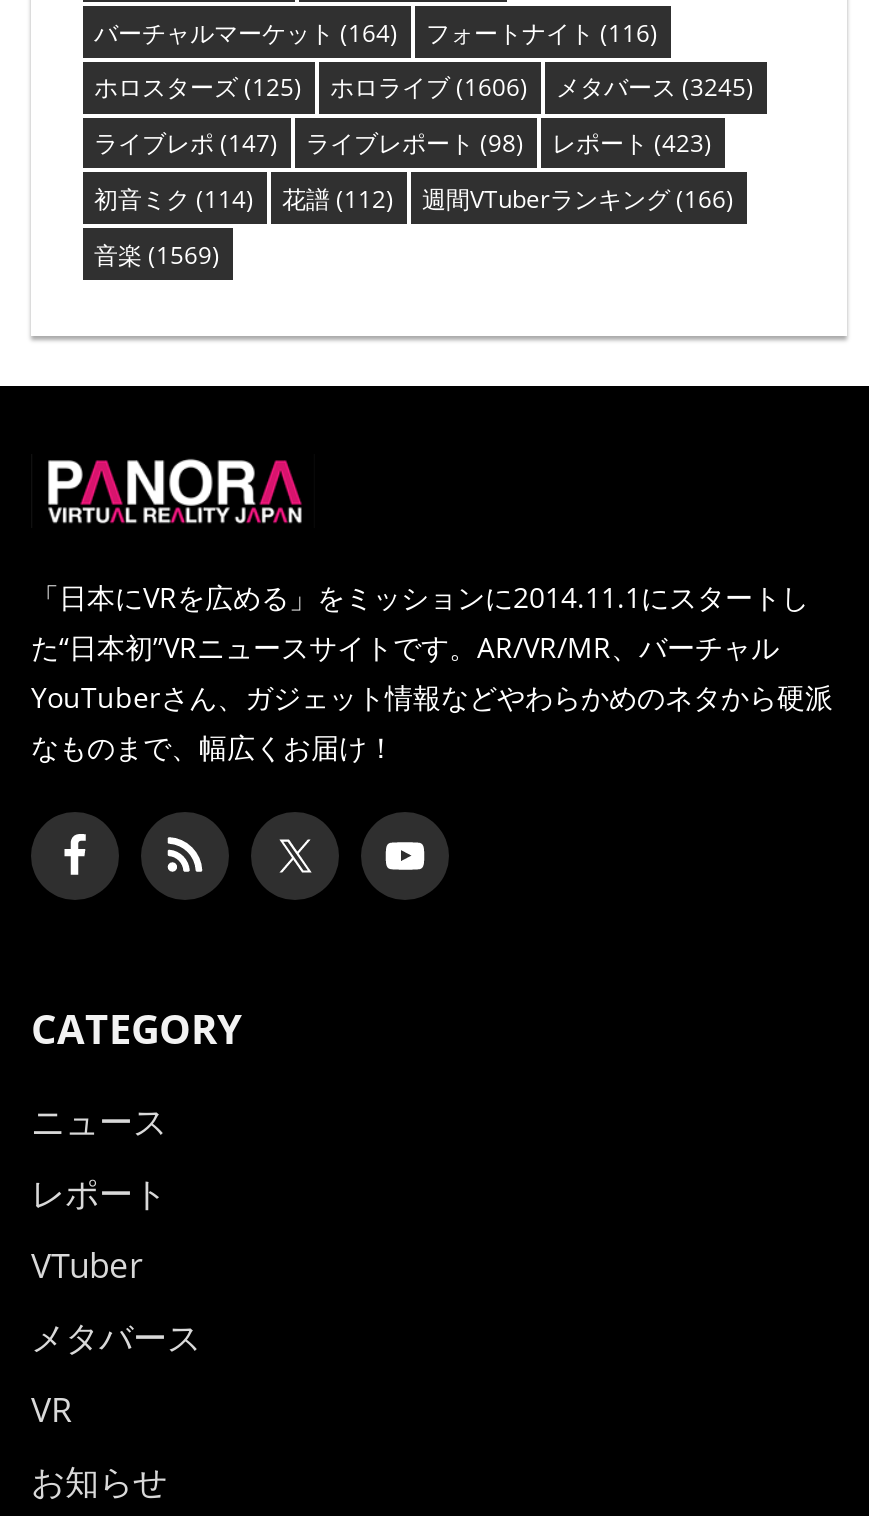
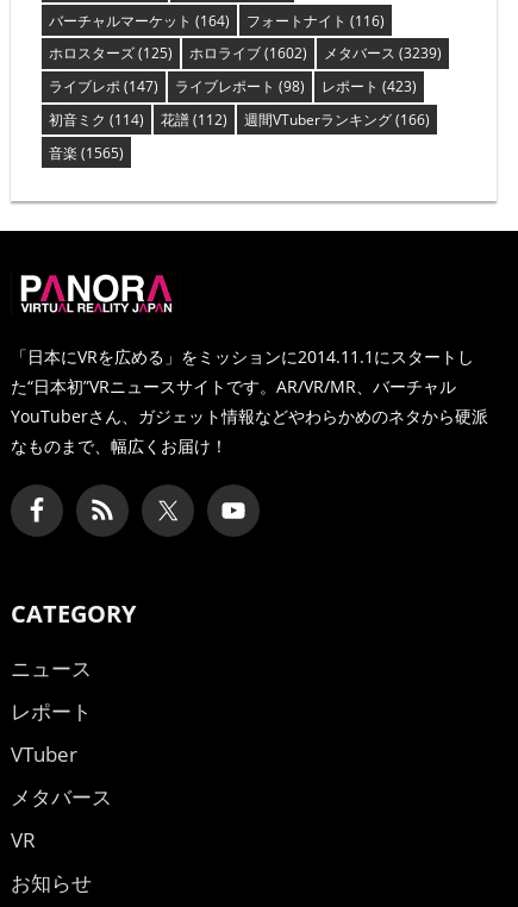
- ホロライブ(1606)
+ ホロライブ(1602)

- メタバース(3245)
+ メタバース(3239)

- 音楽(1569)
+ 音楽(1565)
